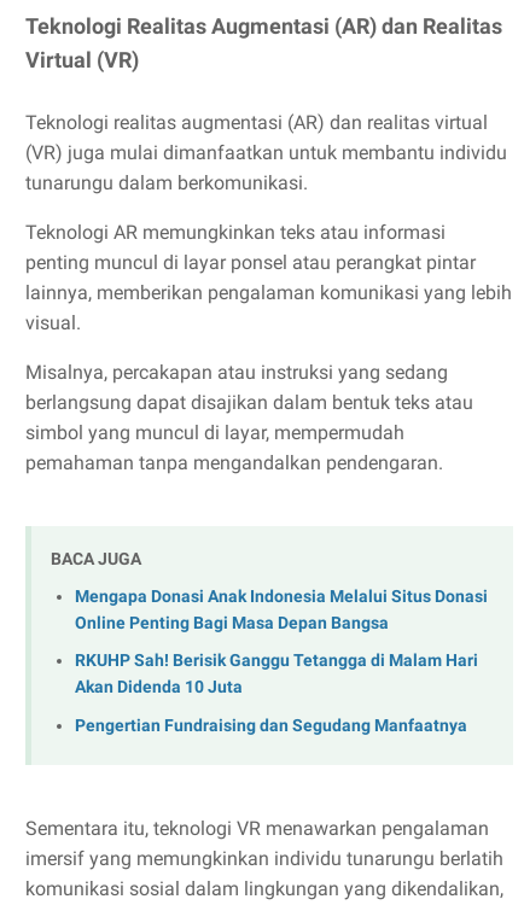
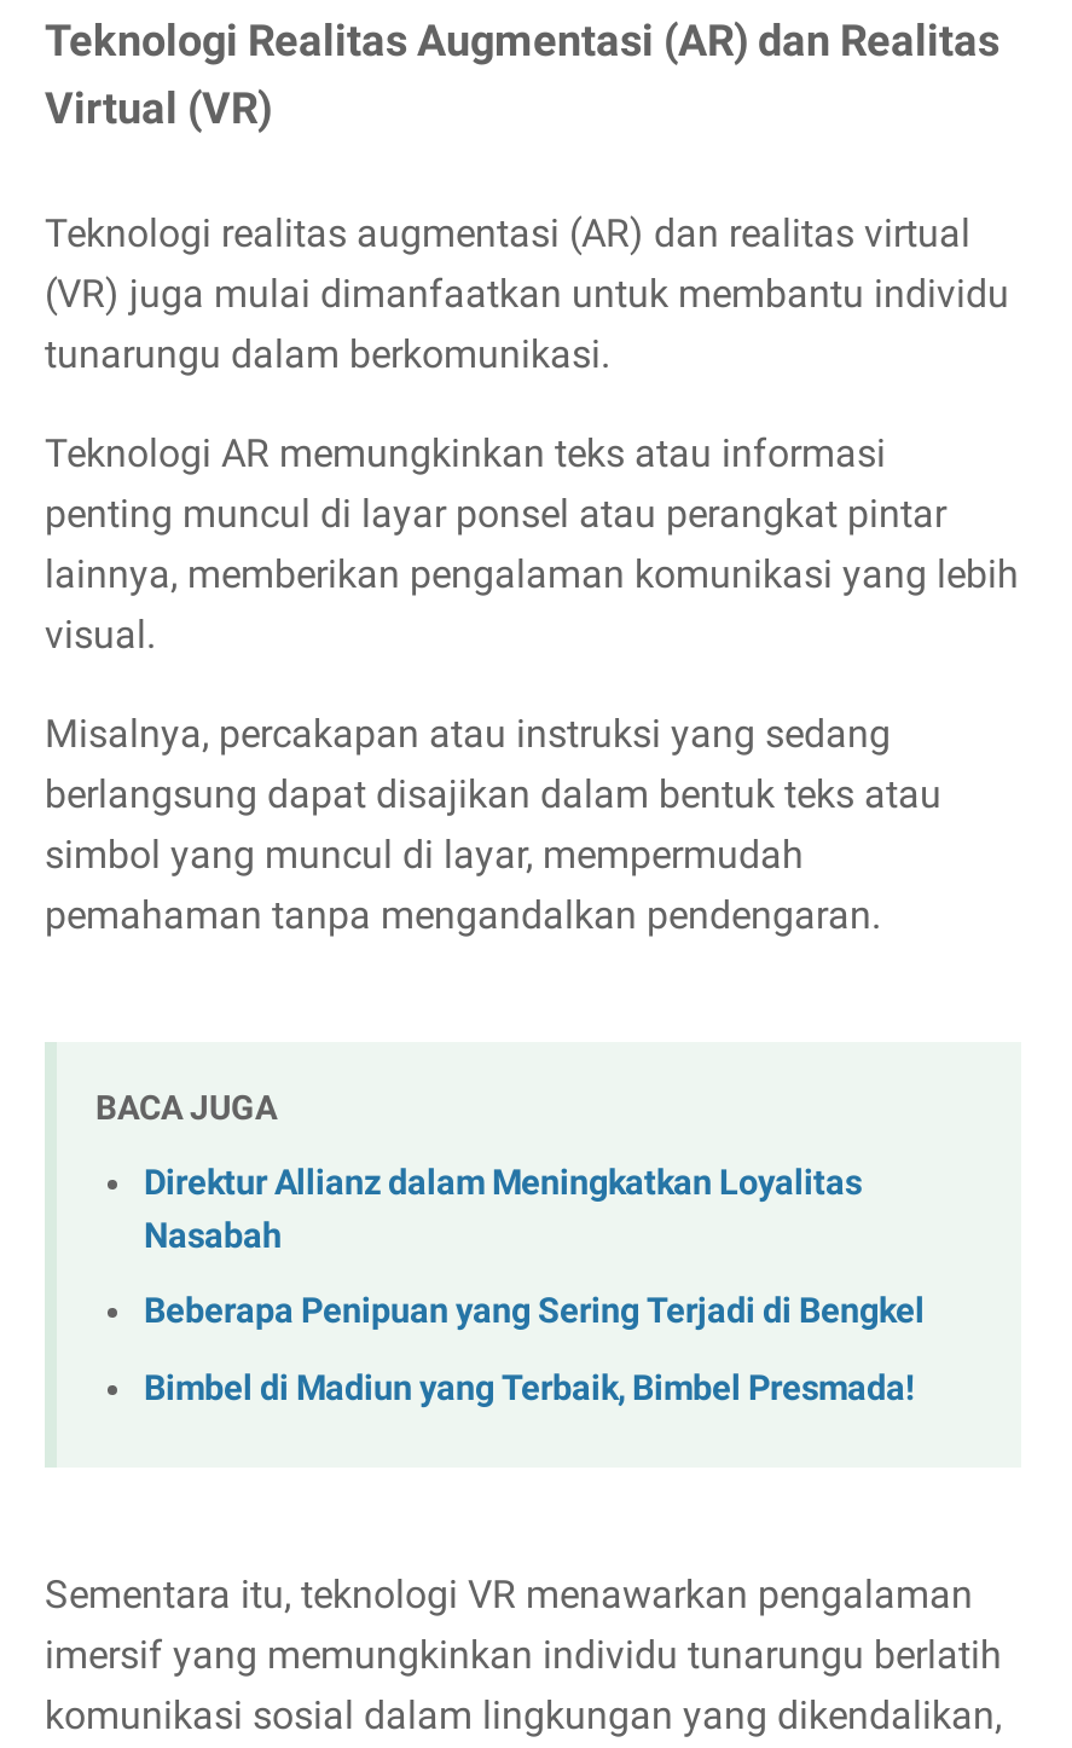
- Mengapa Donasi Anak Indonesia Melalui Situs Donasi
- Online Penting Bagi Masa Depan Bangsa
+ Direktur Allianz dalam Meningkatkan Loyalitas
+ Nasabah

- RKUHP Sah! Berisik Ganggu Tetangga di Malam Hari
- Akan Didenda 10 Juta
+ Beberapa Penipuan yang Sering Terjadi di Bengkel

- Pengertian Fundraising dan Segudang Manfaatnya
+ Bimbel di Madiun yang Terbaik, Bimbel Presmada!
